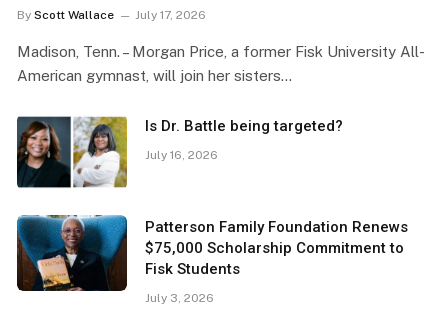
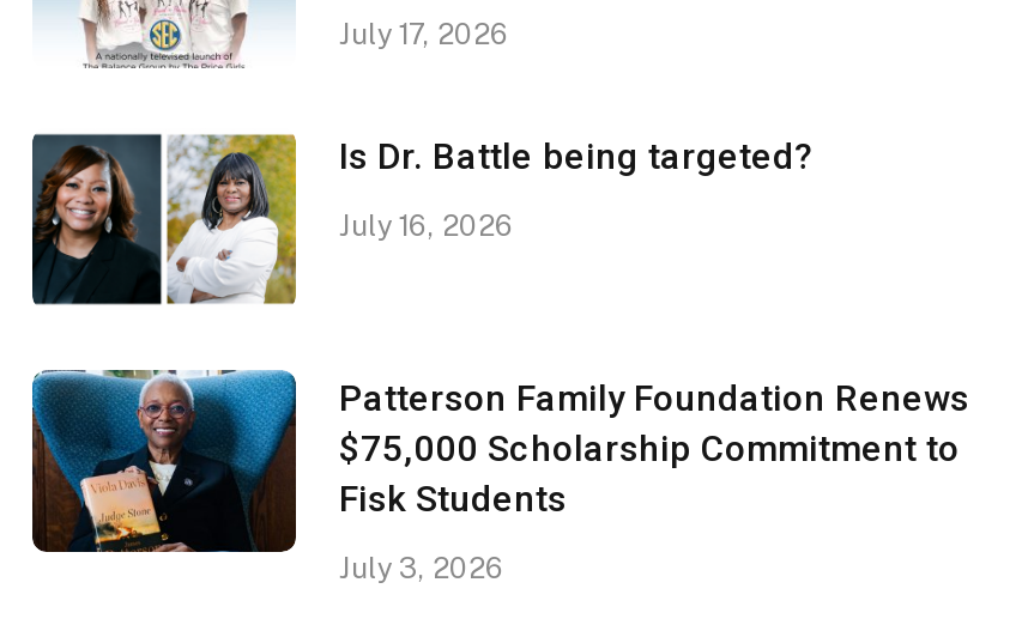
- By Scott Wallace

- Madison, Tenn. – Morgan Price, a former Fisk University All-
- American gymnast, will join her sisters…
